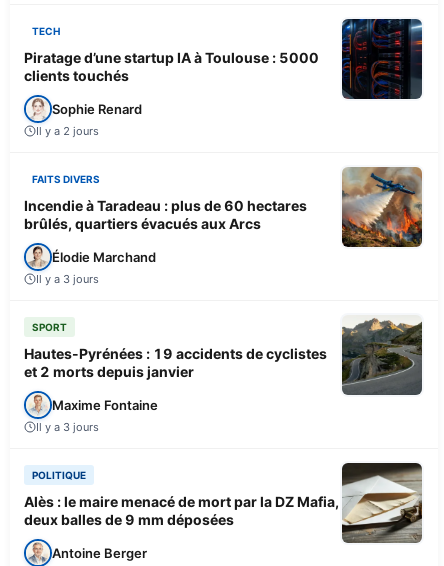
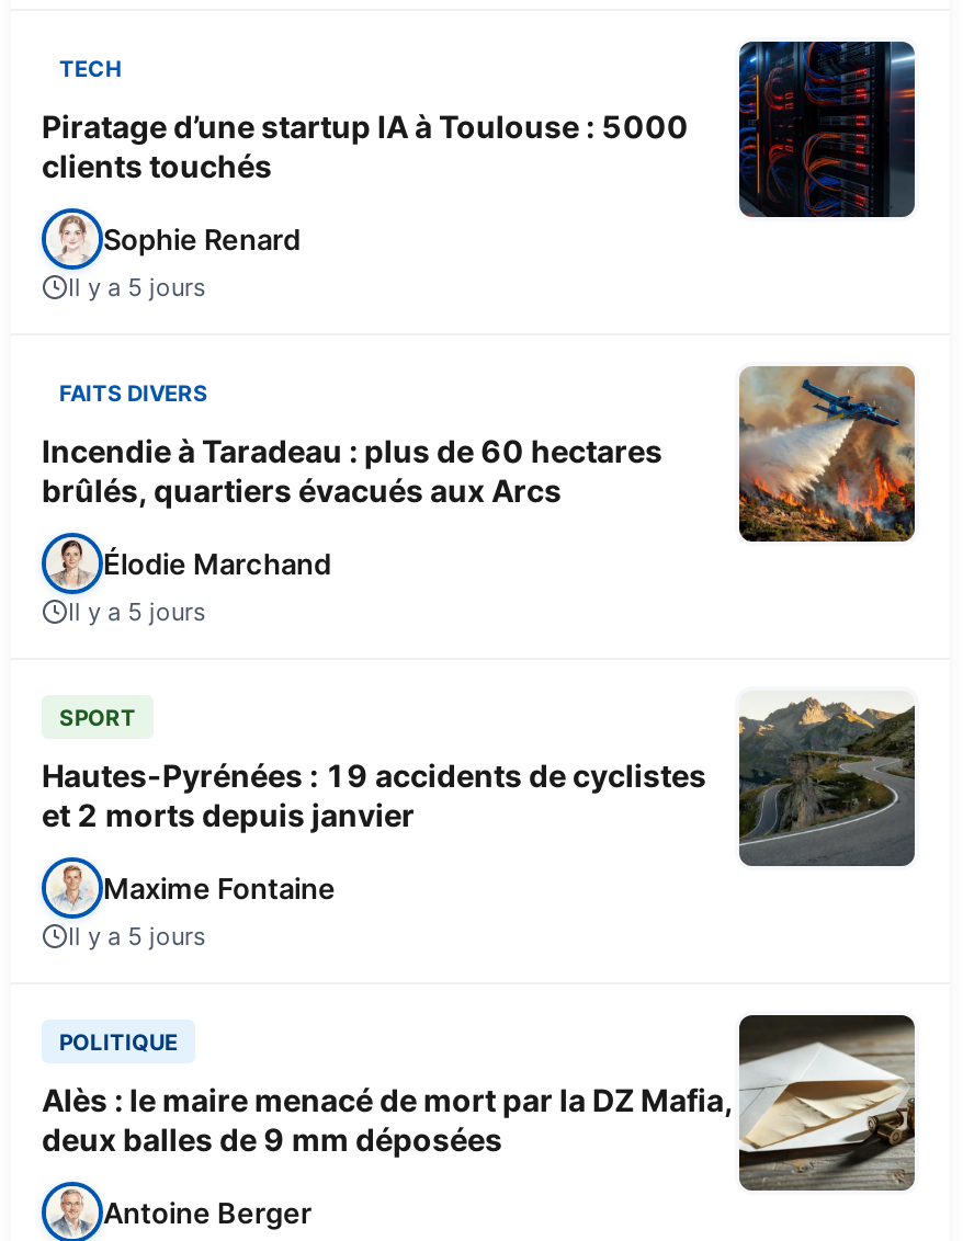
- Il y a 2 jours
+ Il y a 5 jours

- Il y a 3 jours
+ Il y a 5 jours

- Il y a 3 jours
+ Il y a 5 jours
